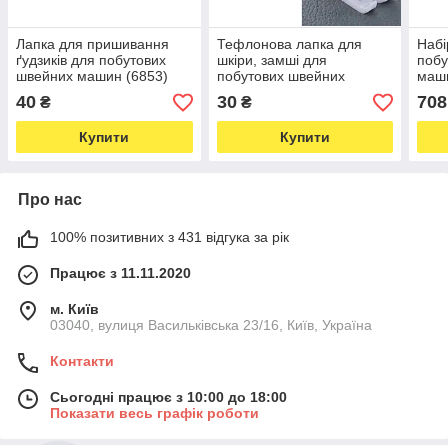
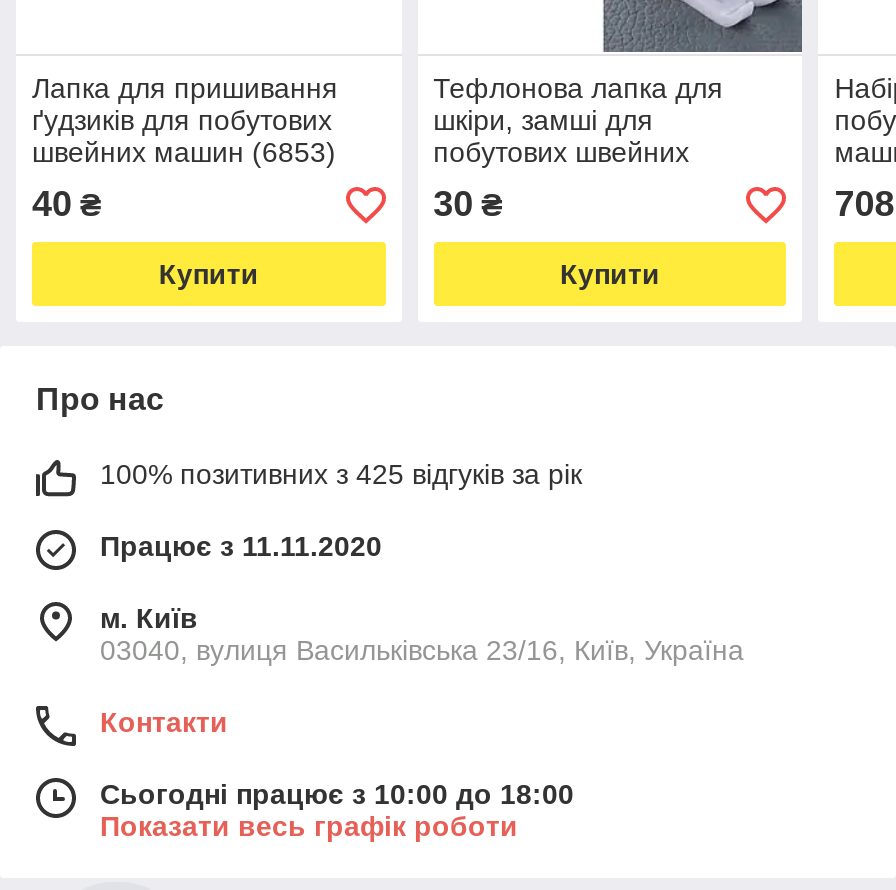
- 100% позитивних з 431 відгука за рік
+ 100% позитивних з 425 відгуків за рік
